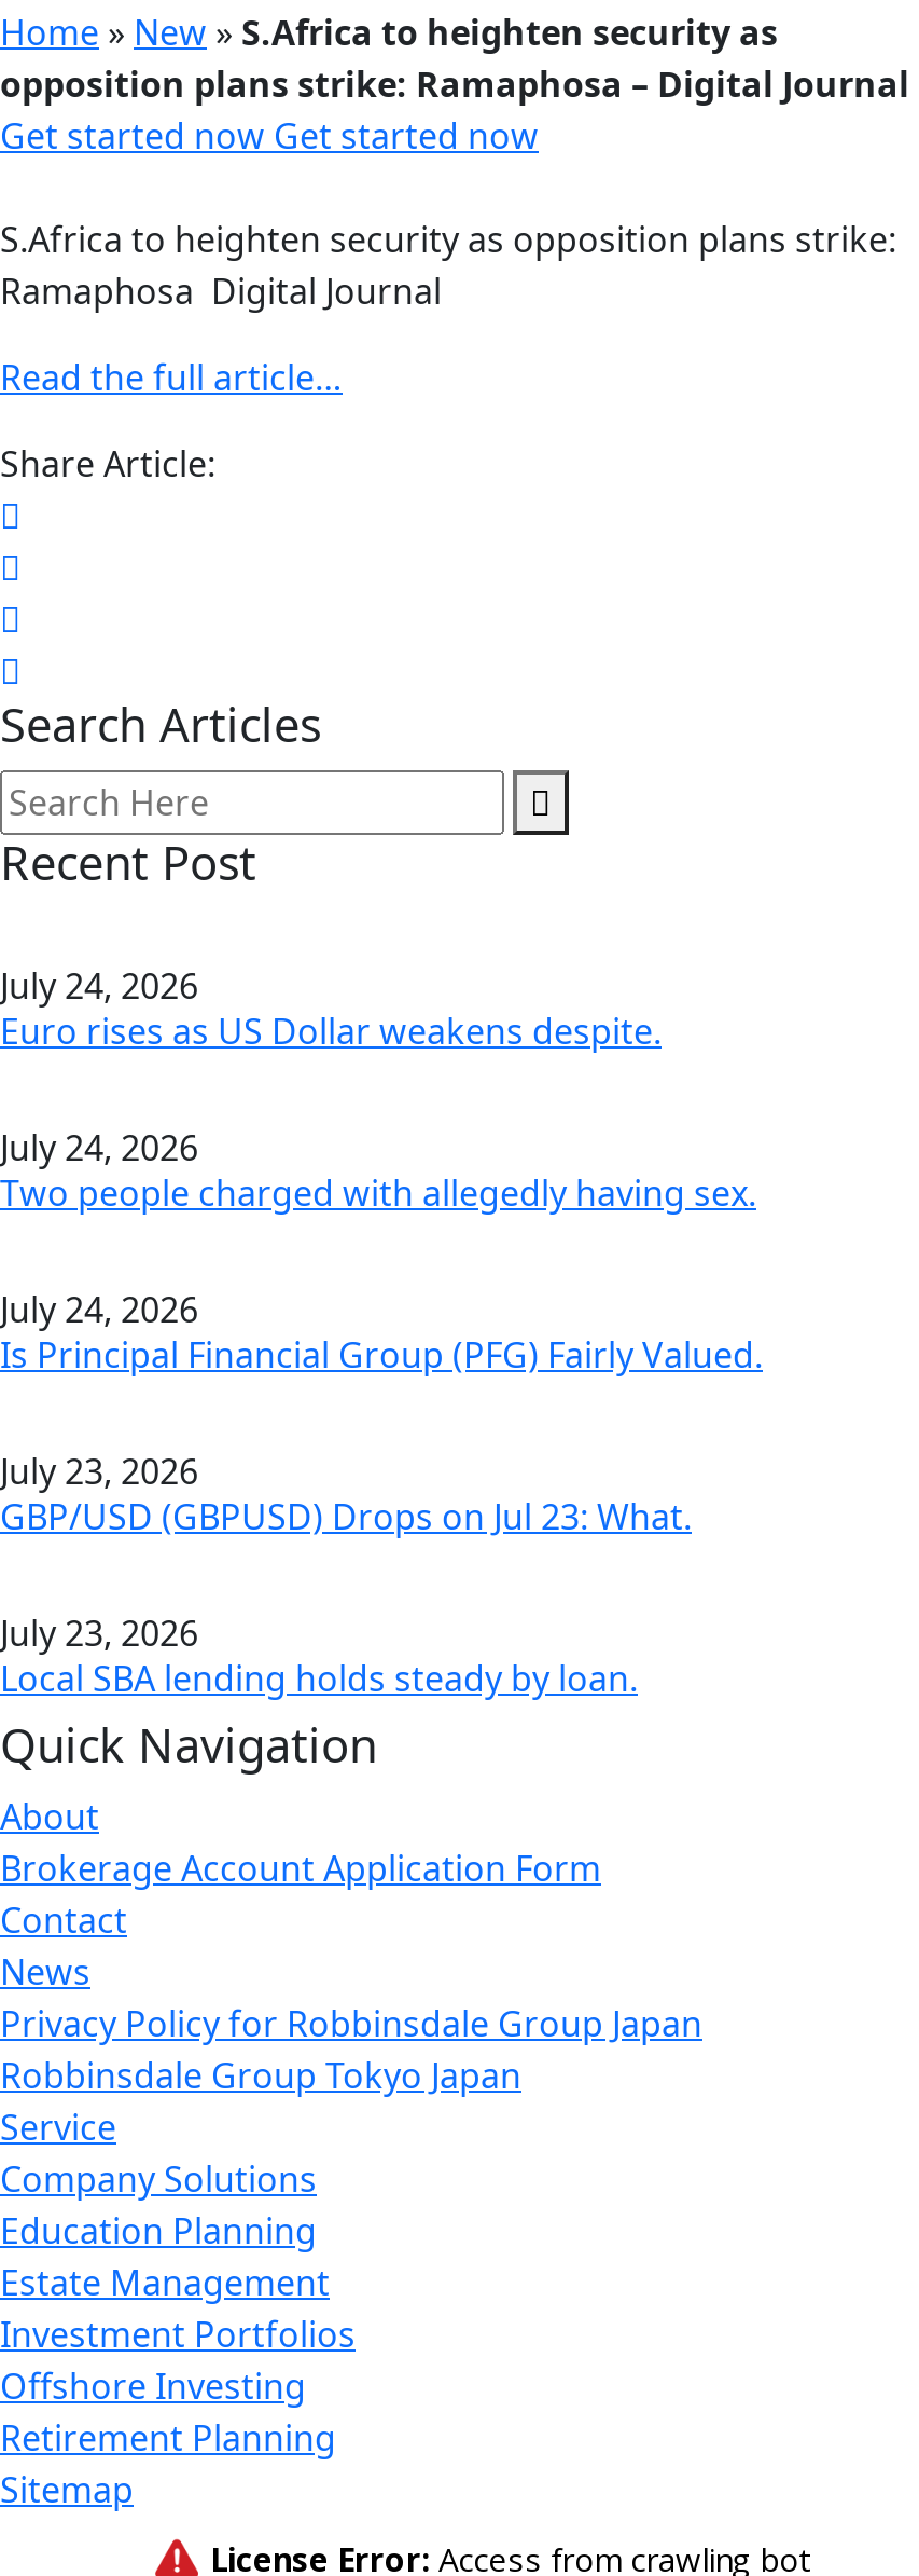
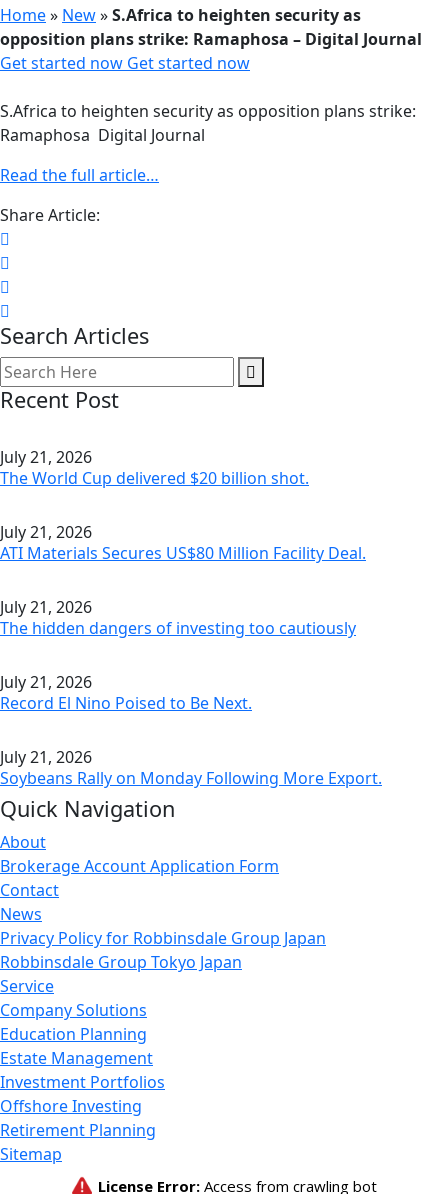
- July 24, 2026
- Euro rises as US Dollar weakens despite.
+ July 21, 2026
+ The World Cup delivered $20 billion shot.

- July 24, 2026
- Two people charged with allegedly having sex.
+ July 21, 2026
+ ATI Materials Secures US$80 Million Facility Deal.

- July 24, 2026
- Is Principal Financial Group (PFG) Fairly Valued.
+ July 21, 2026
+ The hidden dangers of investing too cautiously

- July 23, 2026
- GBP/USD (GBPUSD) Drops on Jul 23: What.
+ July 21, 2026
+ Record El Nino Poised to Be Next.

- July 23, 2026
- Local SBA lending holds steady by loan.
+ July 21, 2026
+ Soybeans Rally on Monday Following More Export.
